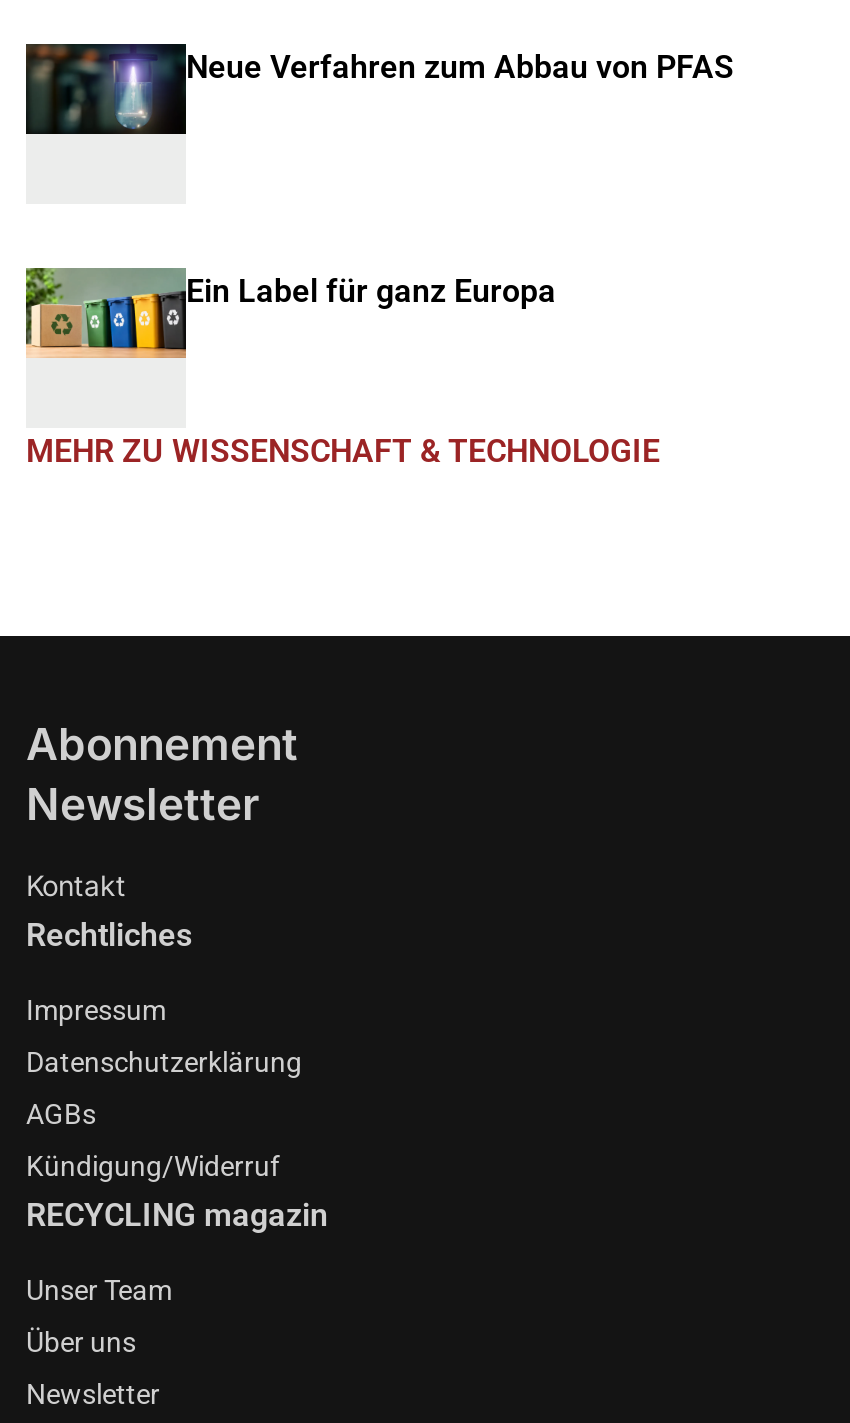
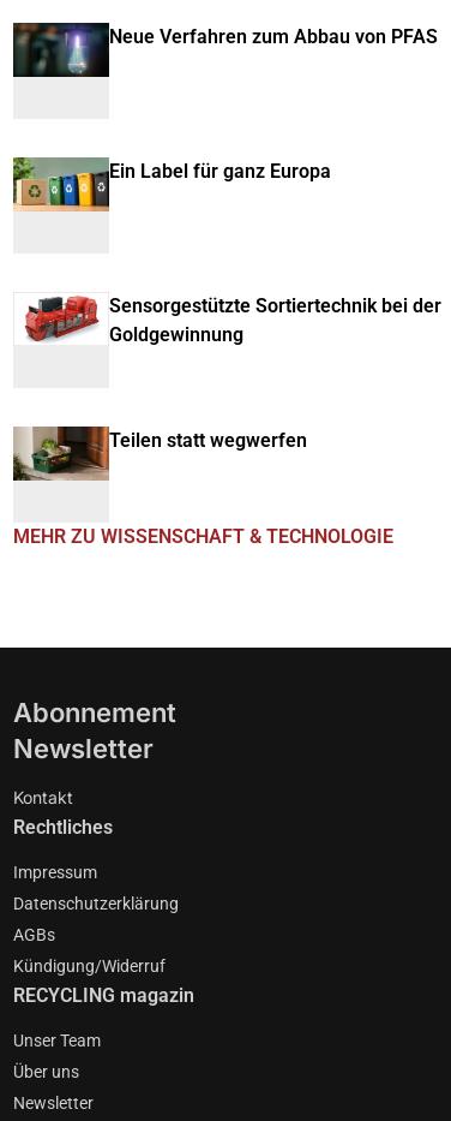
+ [image]
+ Teilen statt wegwerfen

+ [image]
+ Sensorgestützte Sortiertechnik bei der
+ Goldgewinnung
